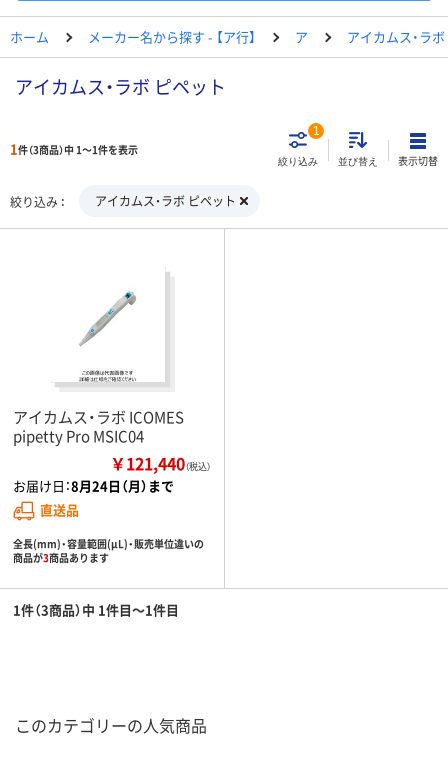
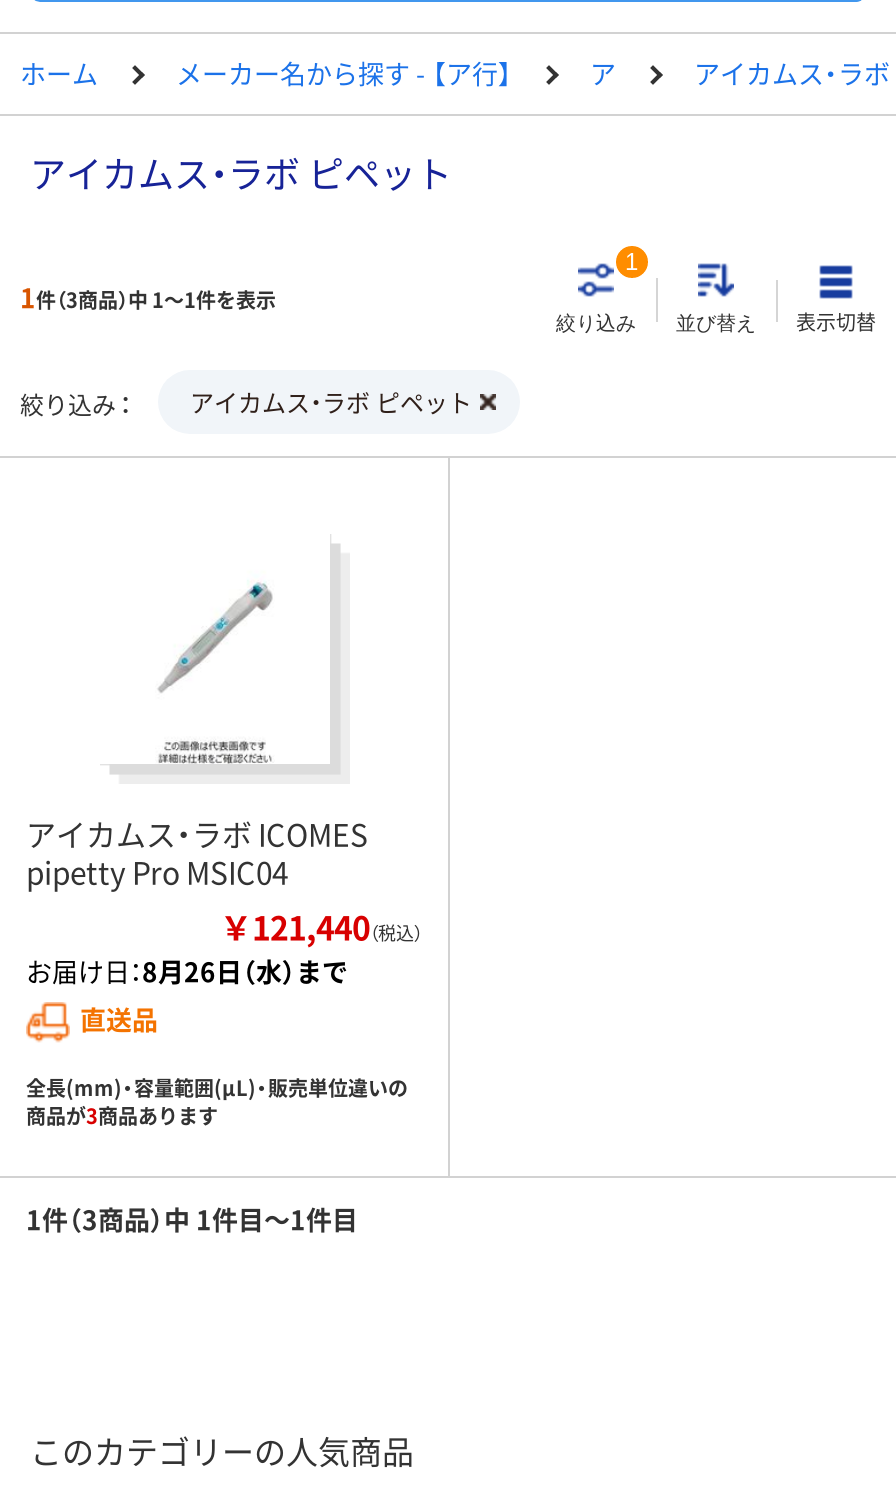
- お届け日：8月24日（月）まで
+ お届け日：8月26日（水）まで
